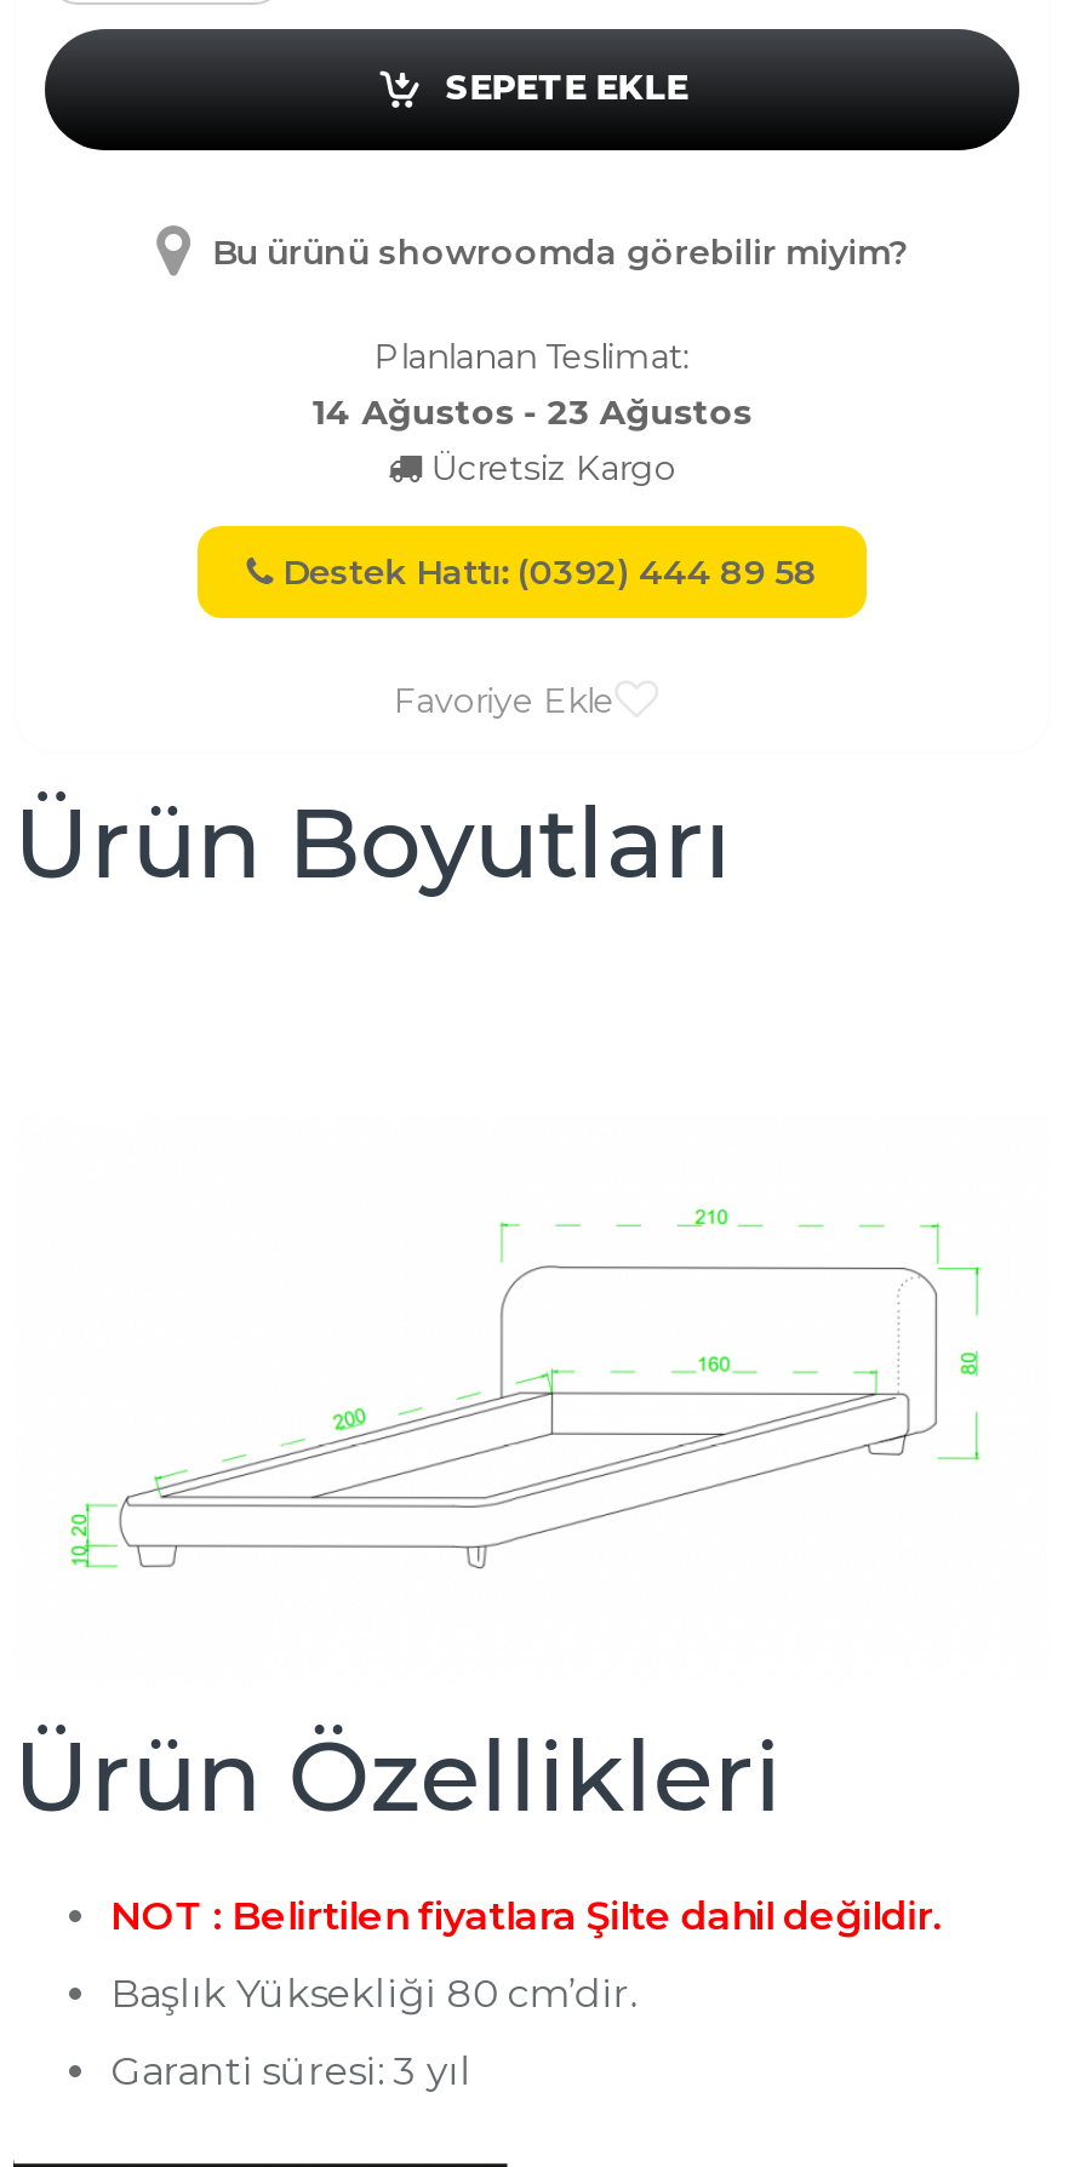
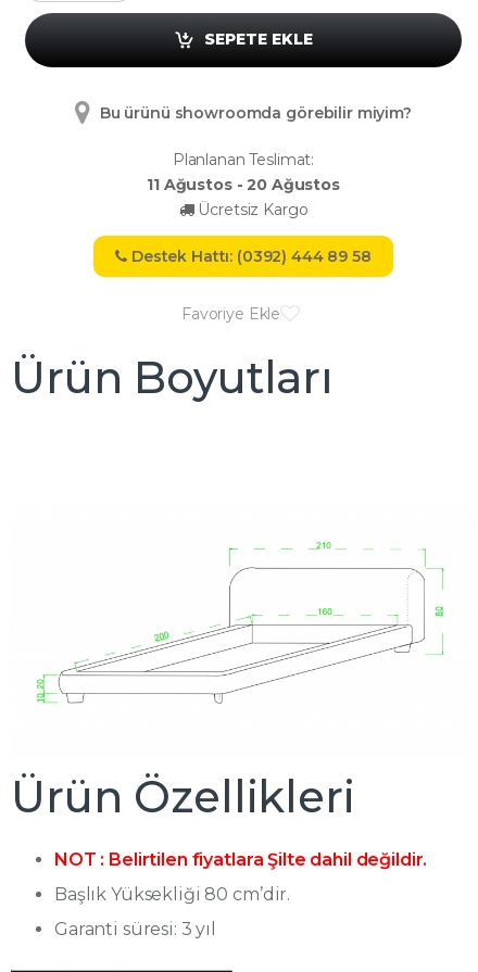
- 14 Ağustos - 23 Ağustos
+ 11 Ağustos - 20 Ağustos
